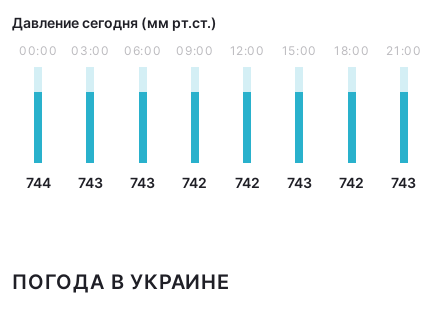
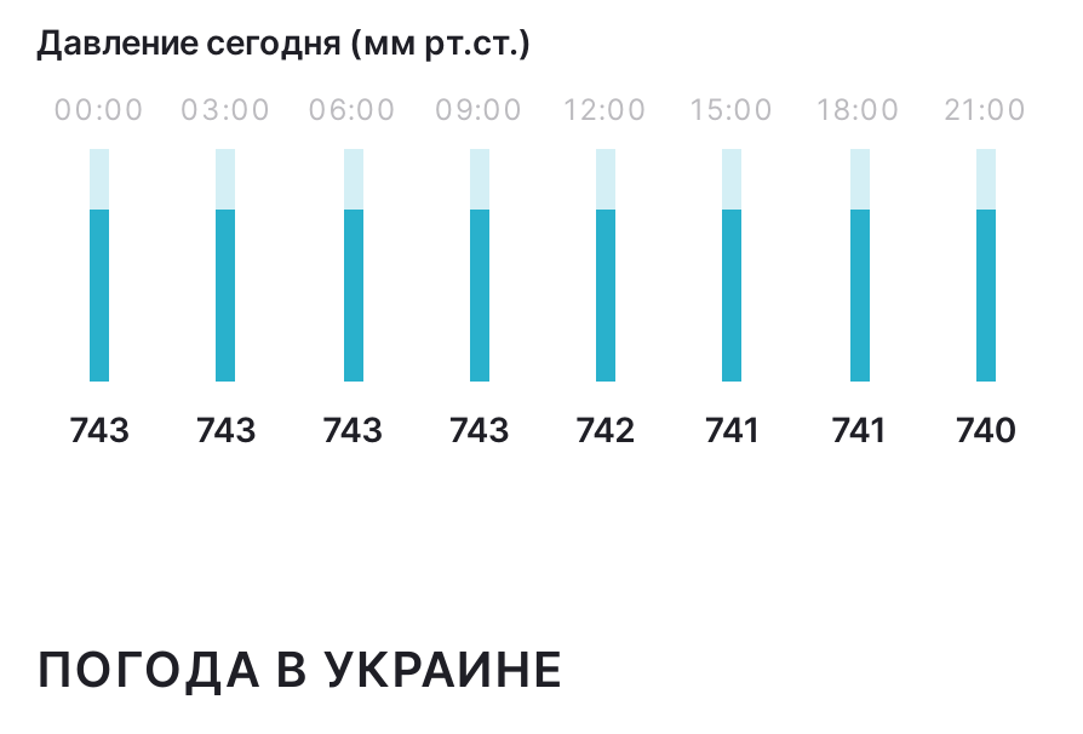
- 744
+ 743

- 742
+ 743

- 743
+ 741

- 742
+ 741

- 743
+ 740
